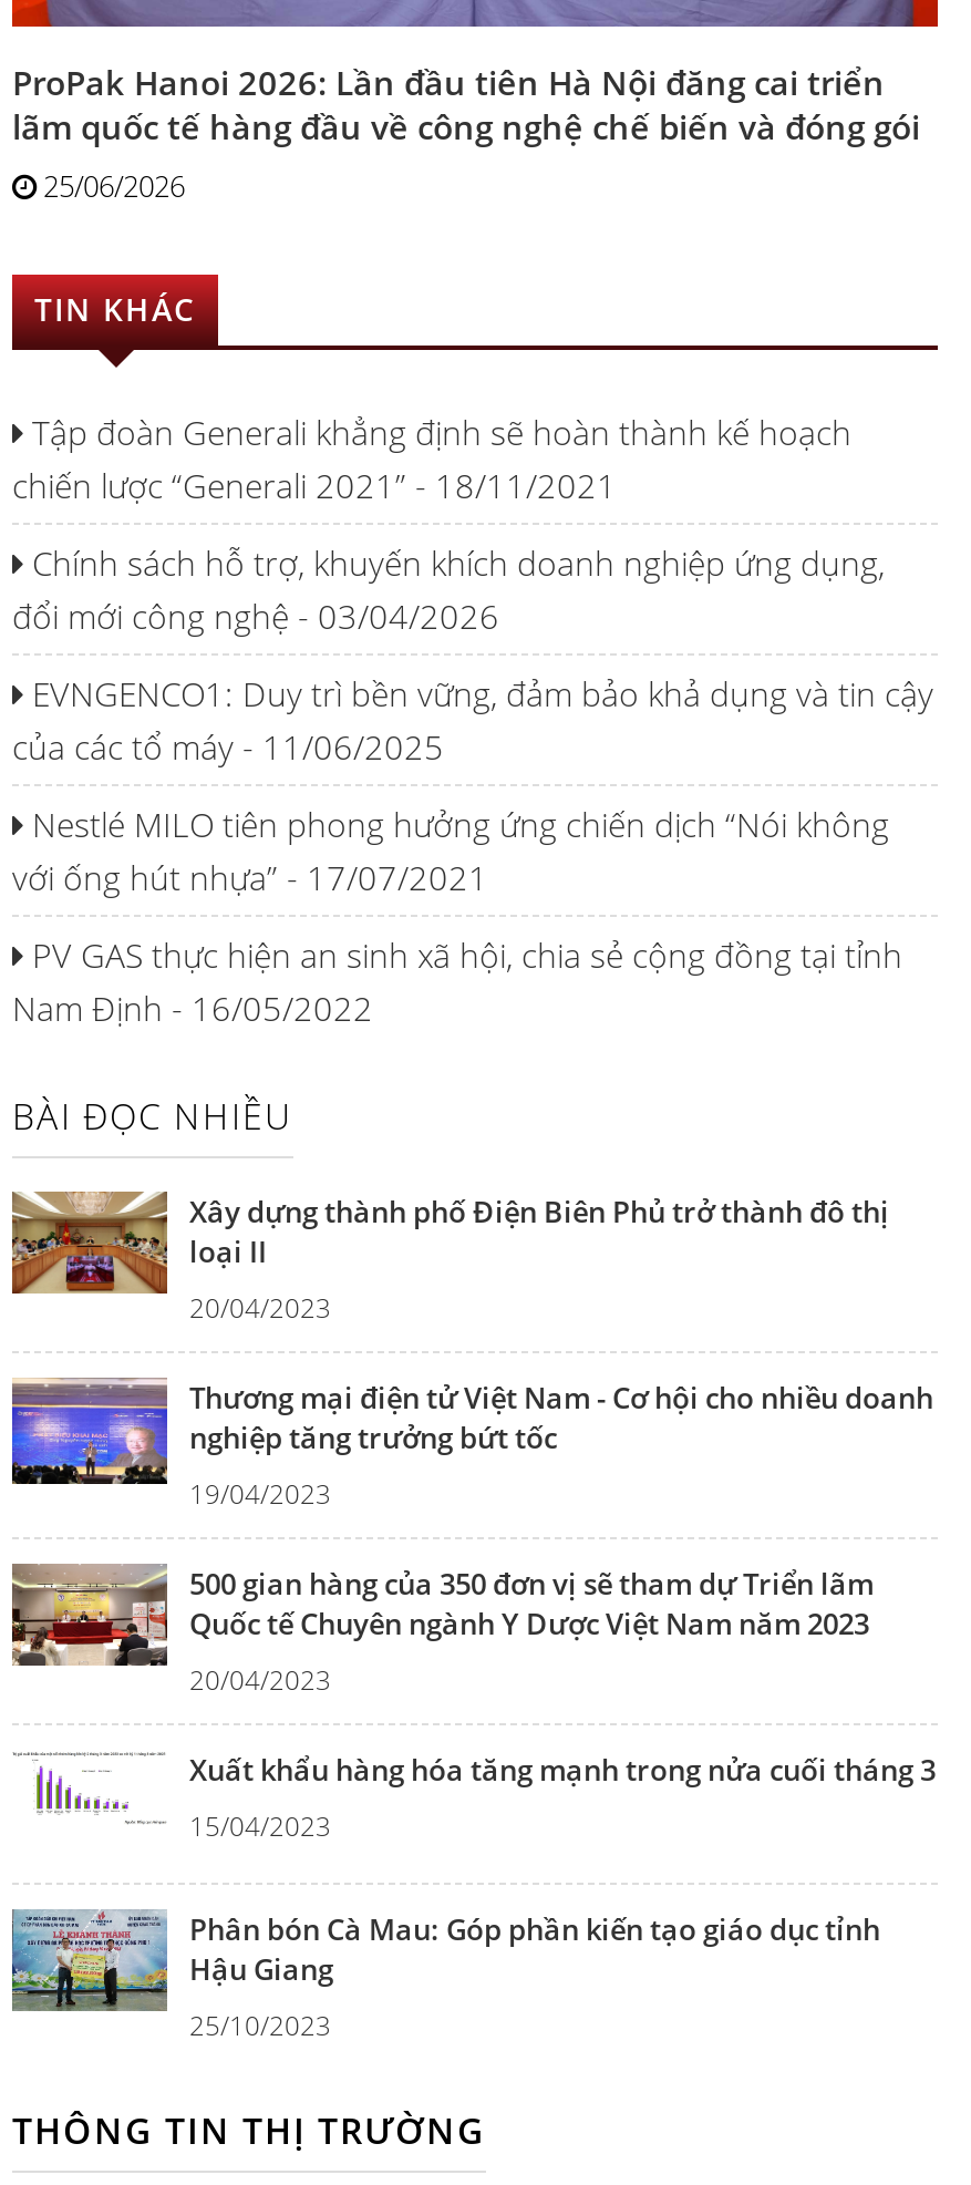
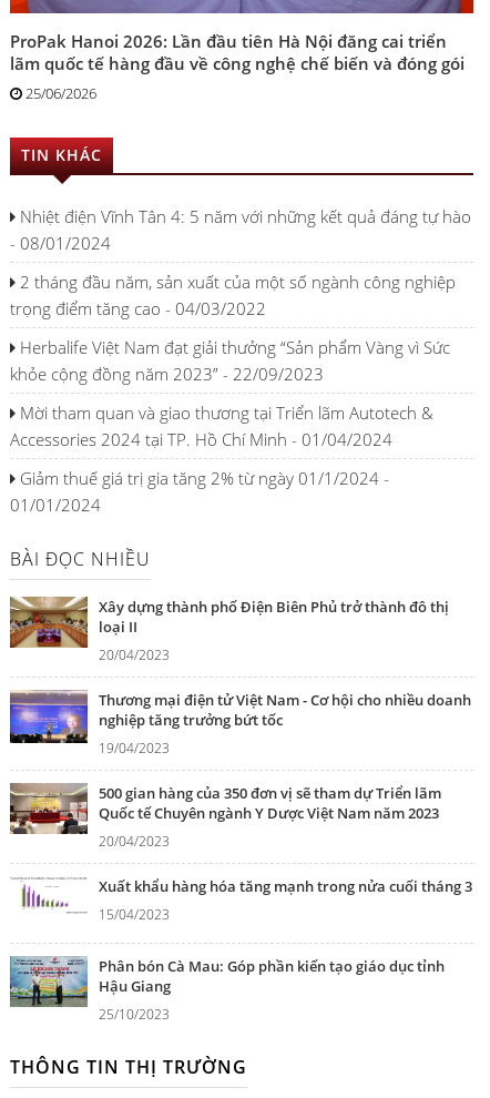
- Tập đoàn Generali khẳng định sẽ hoàn thành kế hoạch
- chiến lược “Generali 2021” - 18/11/2021
+ Nhiệt điện Vĩnh Tân 4: 5 năm với những kết quả đáng tự hào
+ - 08/01/2024

- Chính sách hỗ trợ, khuyến khích doanh nghiệp ứng dụng,
- đổi mới công nghệ - 03/04/2026
+ 2 tháng đầu năm, sản xuất của một số ngành công nghiệp
+ trọng điểm tăng cao - 04/03/2022

- EVNGENCO1: Duy trì bền vững, đảm bảo khả dụng và tin cậy
- của các tổ máy - 11/06/2025
+ Herbalife Việt Nam đạt giải thưởng “Sản phẩm Vàng vì Sức
+ khỏe cộng đồng năm 2023” - 22/09/2023

- Nestlé MILO tiên phong hưởng ứng chiến dịch “Nói không
- với ống hút nhựa” - 17/07/2021
+ Mời tham quan và giao thương tại Triển lãm Autotech &
+ Accessories 2024 tại TP. Hồ Chí Minh - 01/04/2024

- PV GAS thực hiện an sinh xã hội, chia sẻ cộng đồng tại tỉnh
- Nam Định - 16/05/2022
+ Giảm thuế giá trị gia tăng 2% từ ngày 01/1/2024 -
+ 01/01/2024
